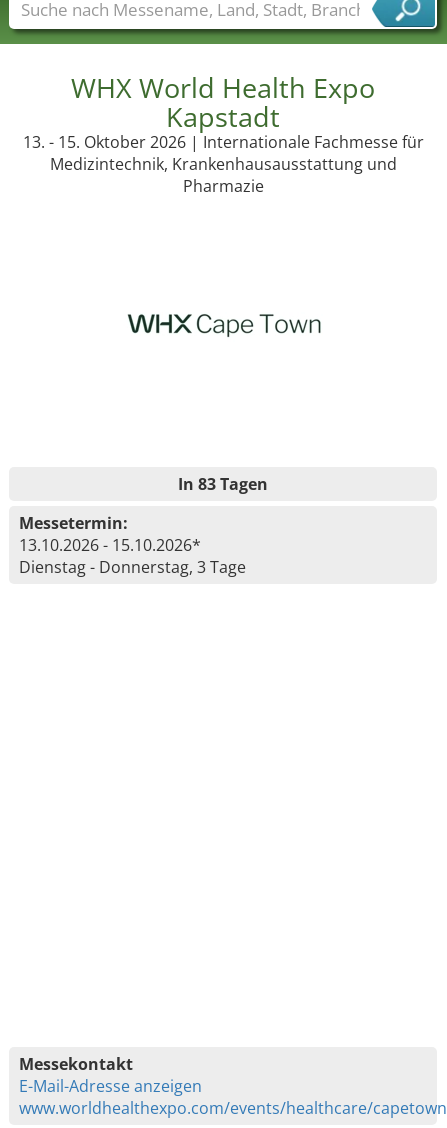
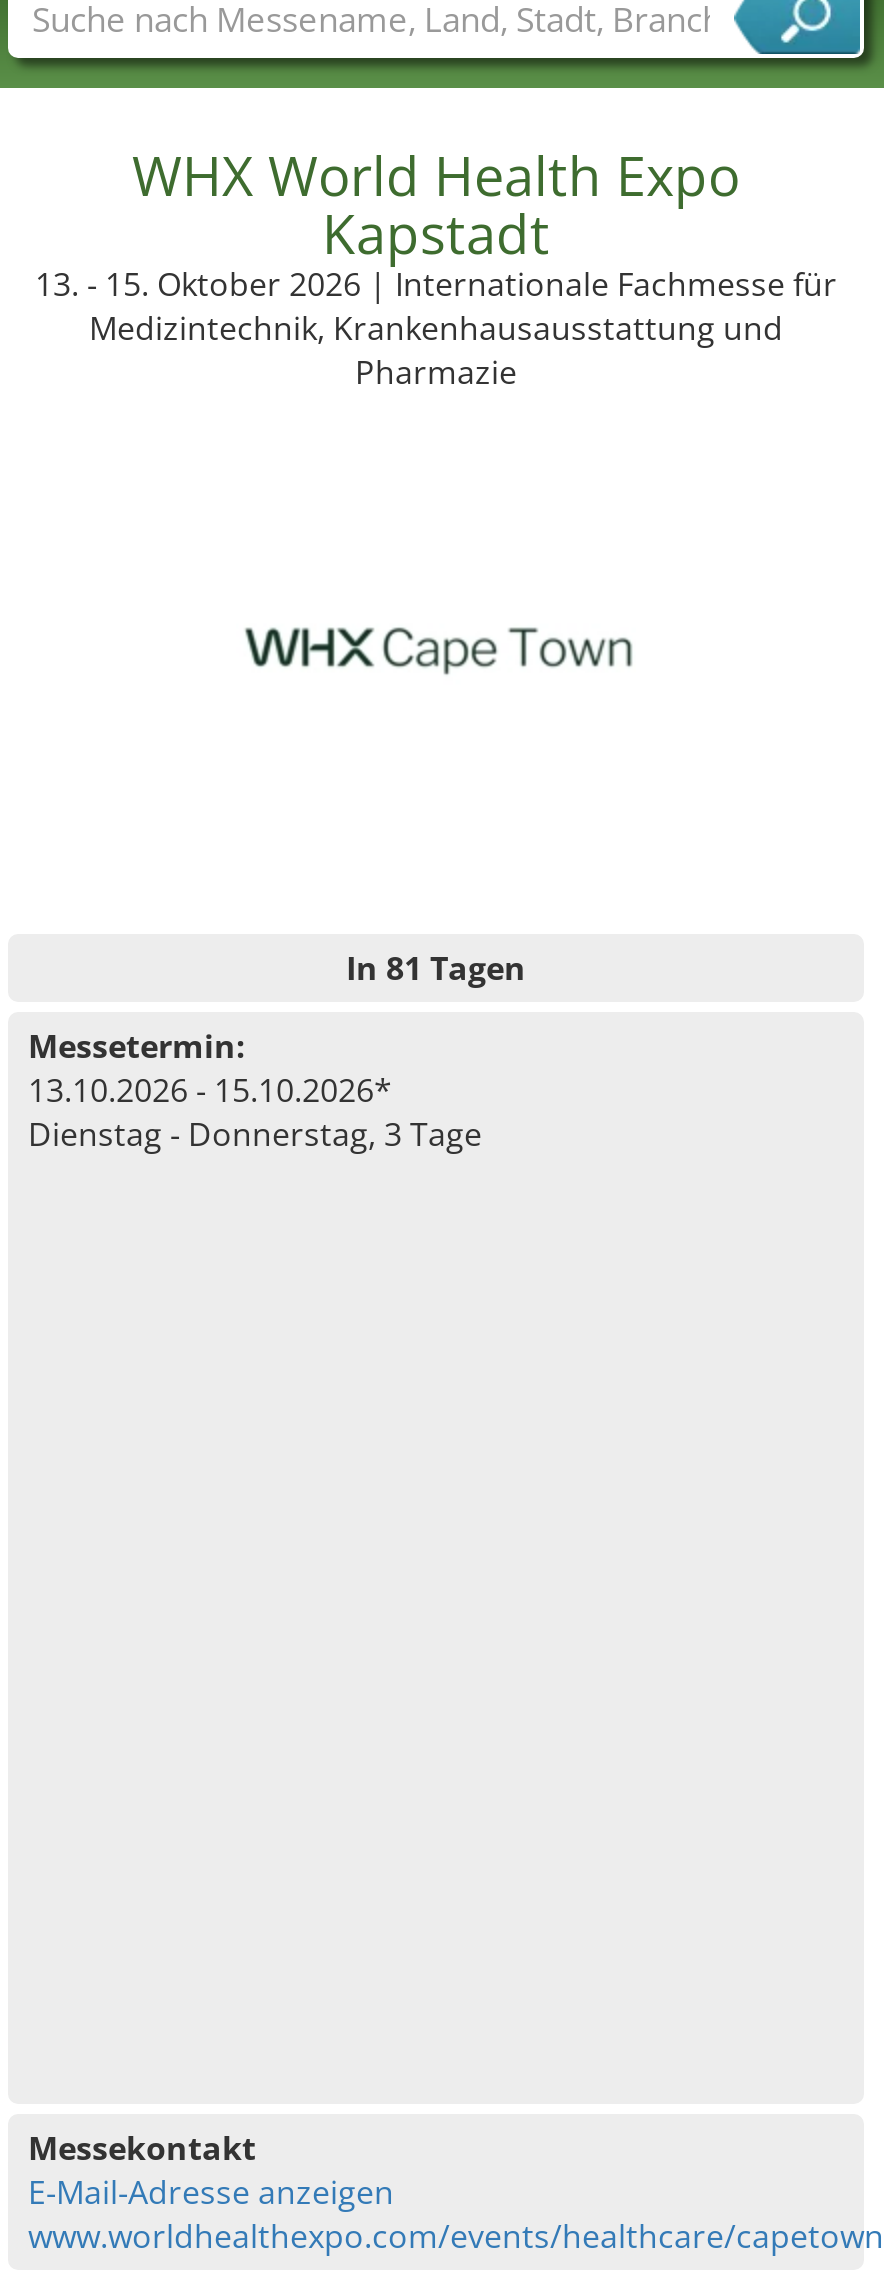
- In 83 Tagen
+ In 81 Tagen
